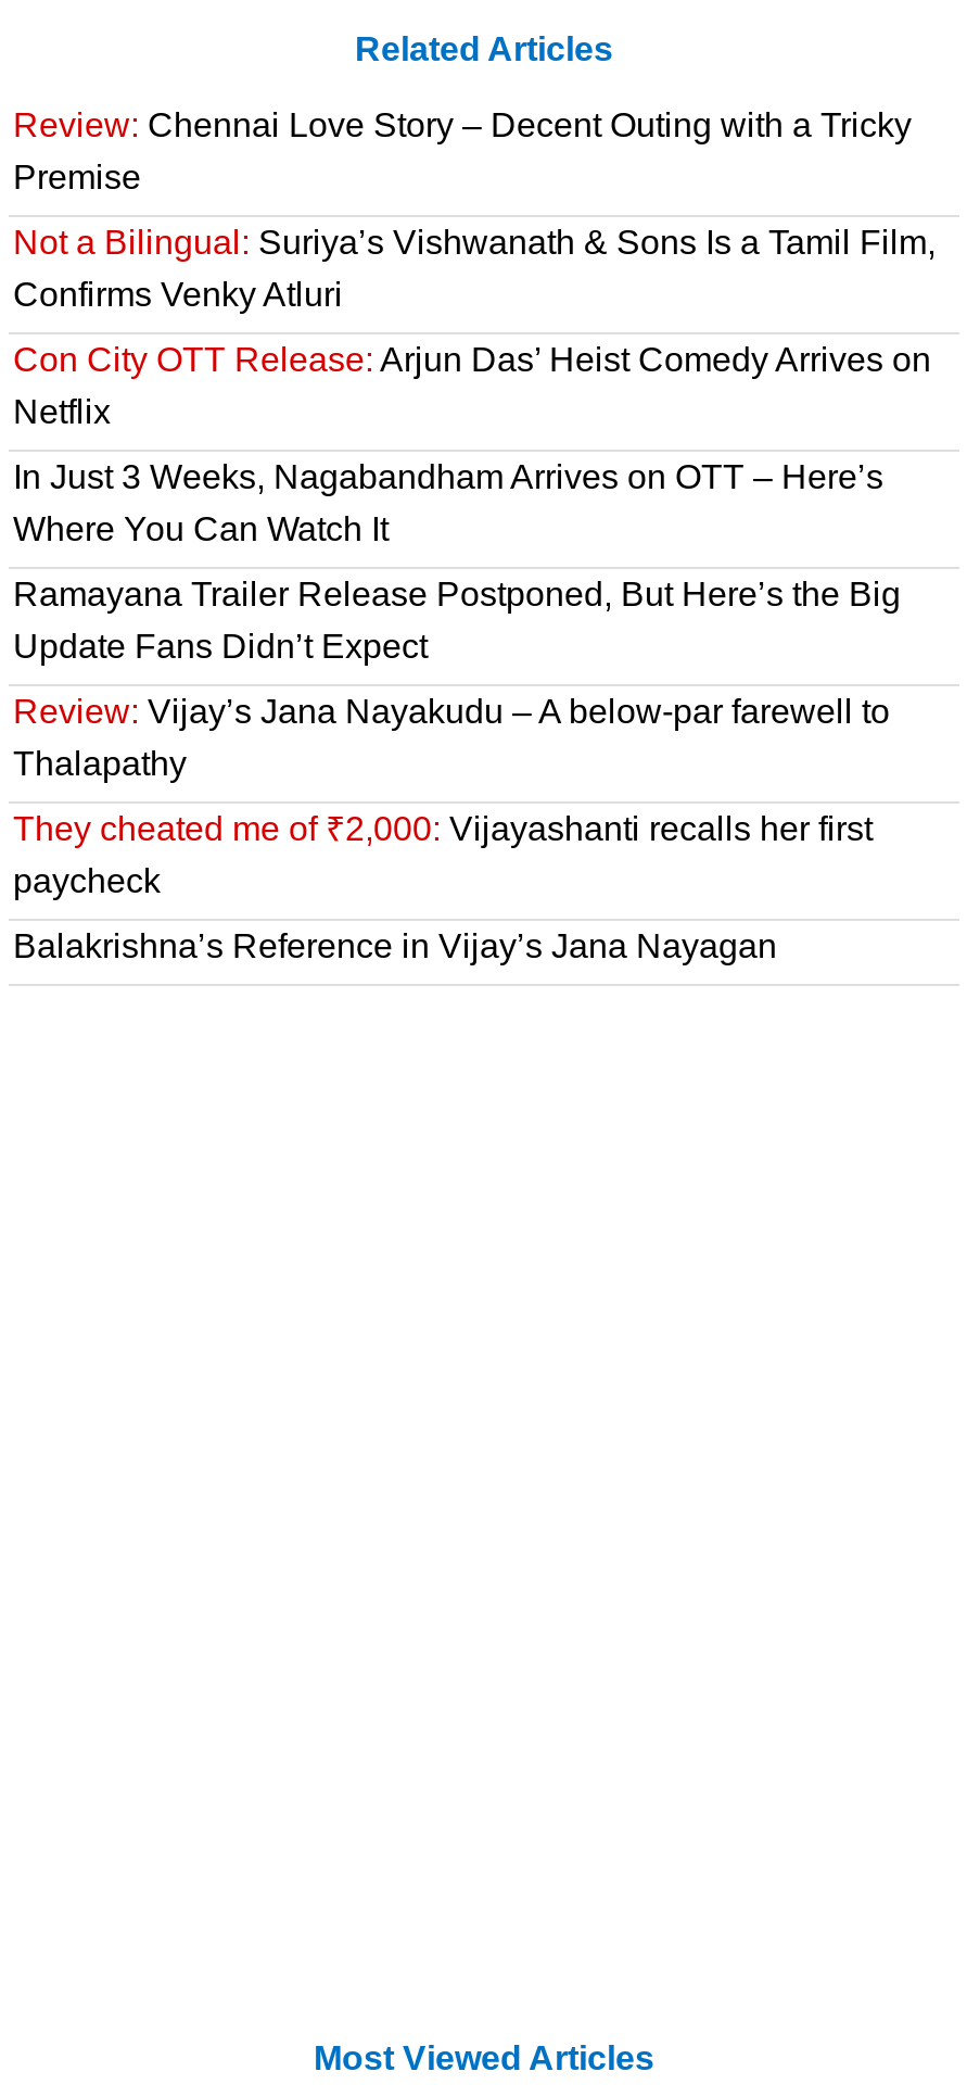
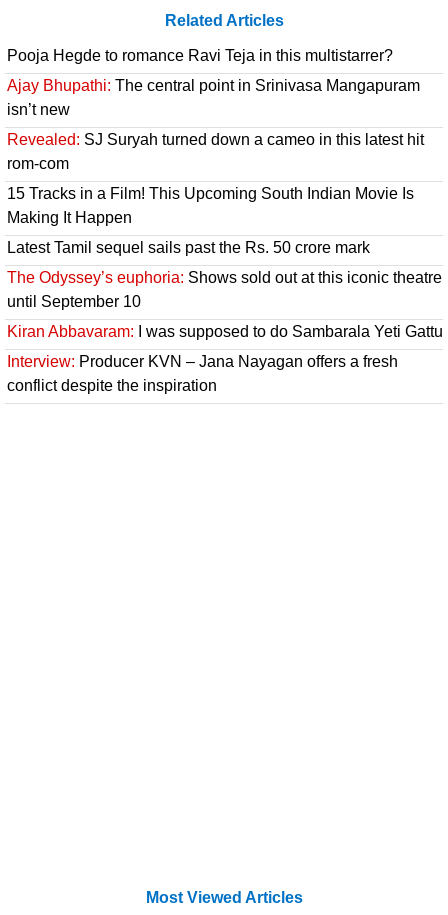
- Review: Chennai Love Story – Decent Outing with a Tricky
- Premise
+ Pooja Hegde to romance Ravi Teja in this multistarrer?

- Not a Bilingual: Suriya’s Vishwanath & Sons Is a Tamil Film,
- Confirms Venky Atluri
+ Ajay Bhupathi: The central point in Srinivasa Mangapuram
+ isn’t new

- Con City OTT Release: Arjun Das’ Heist Comedy Arrives on
- Netflix
+ Revealed: SJ Suryah turned down a cameo in this latest hit
+ rom-com

- In Just 3 Weeks, Nagabandham Arrives on OTT – Here’s
- Where You Can Watch It
+ 15 Tracks in a Film! This Upcoming South Indian Movie Is
+ Making It Happen

- Ramayana Trailer Release Postponed, But Here’s the Big
- Update Fans Didn’t Expect
+ Latest Tamil sequel sails past the Rs. 50 crore mark

- Review: Vijay’s Jana Nayakudu – A below-par farewell to
- Thalapathy
+ The Odyssey’s euphoria: Shows sold out at this iconic theatre
+ until September 10

- They cheated me of ₹2,000: Vijayashanti recalls her first
- paycheck
+ Kiran Abbavaram: I was supposed to do Sambarala Yeti Gattu

- Balakrishna’s Reference in Vijay’s Jana Nayagan
+ Interview: Producer KVN – Jana Nayagan offers a fresh
+ conflict despite the inspiration
